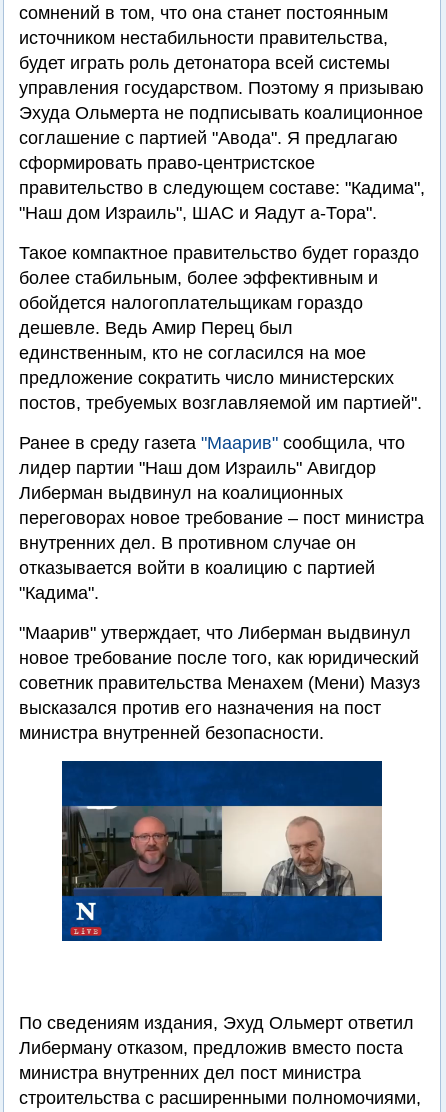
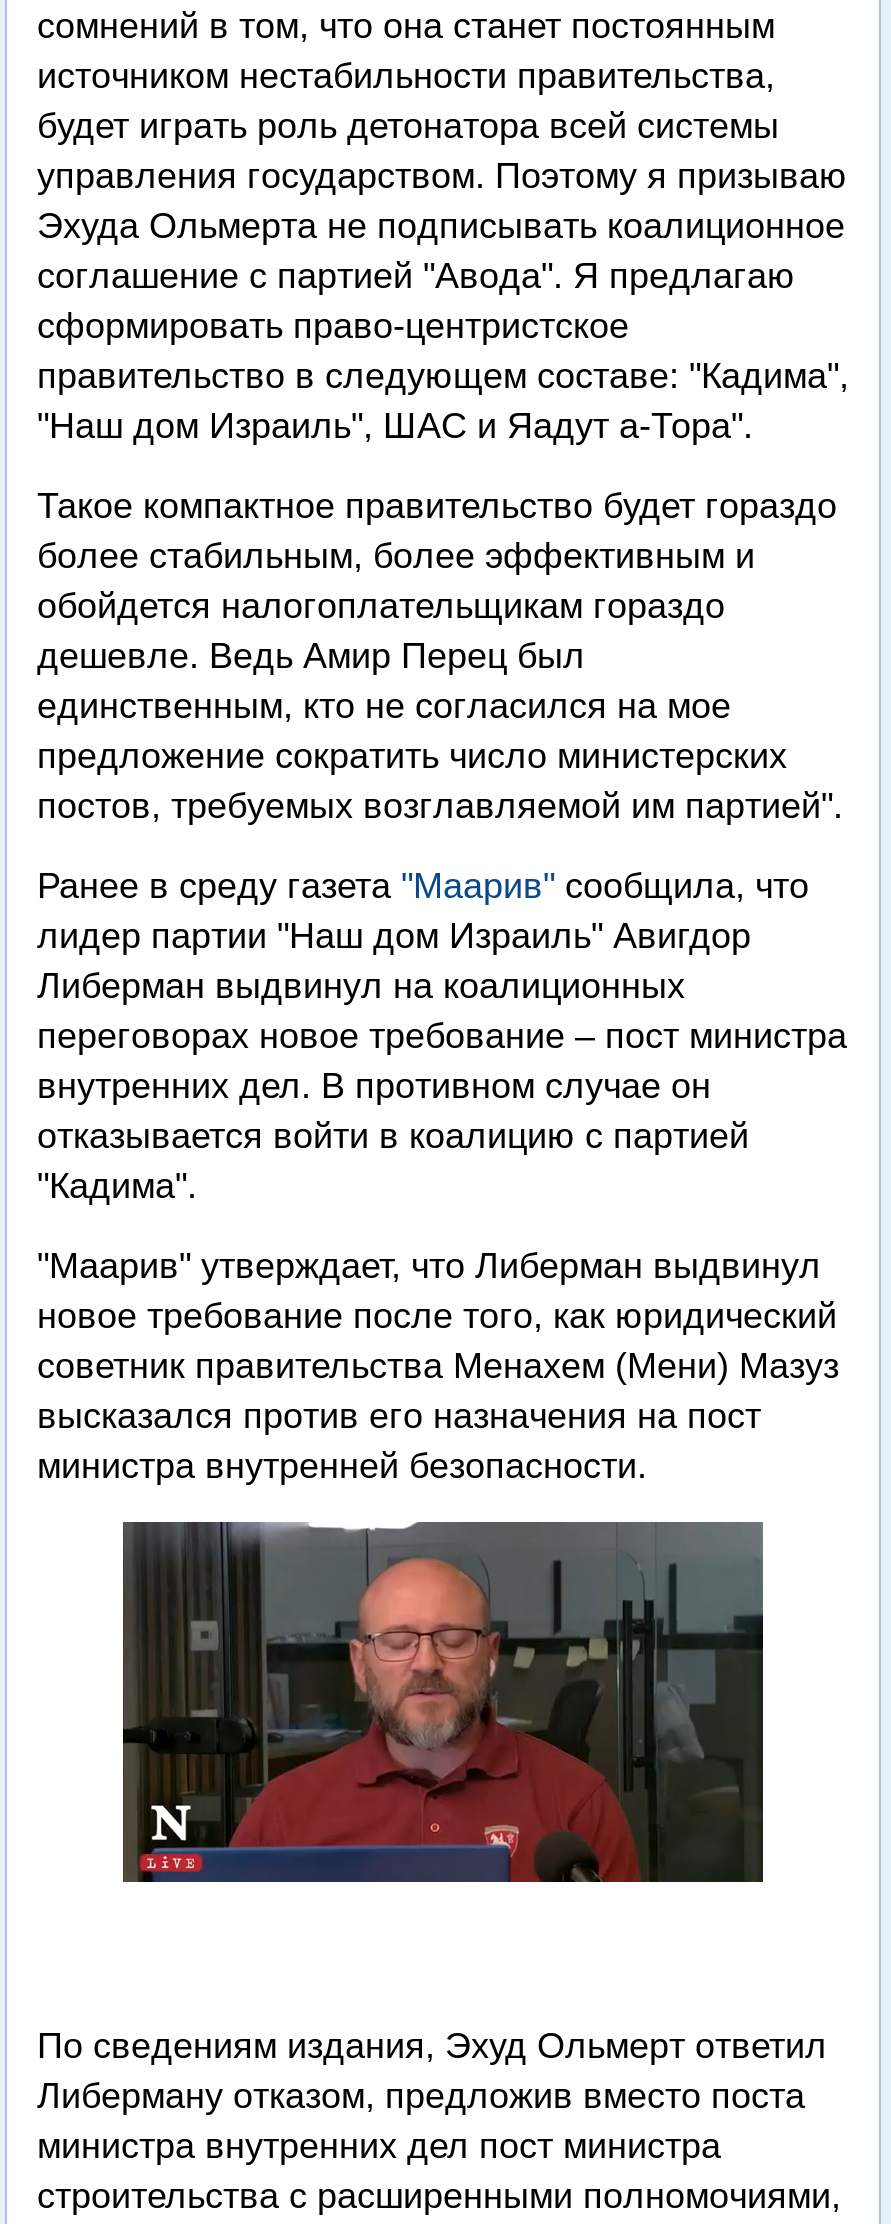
- [image]
+ [image]
